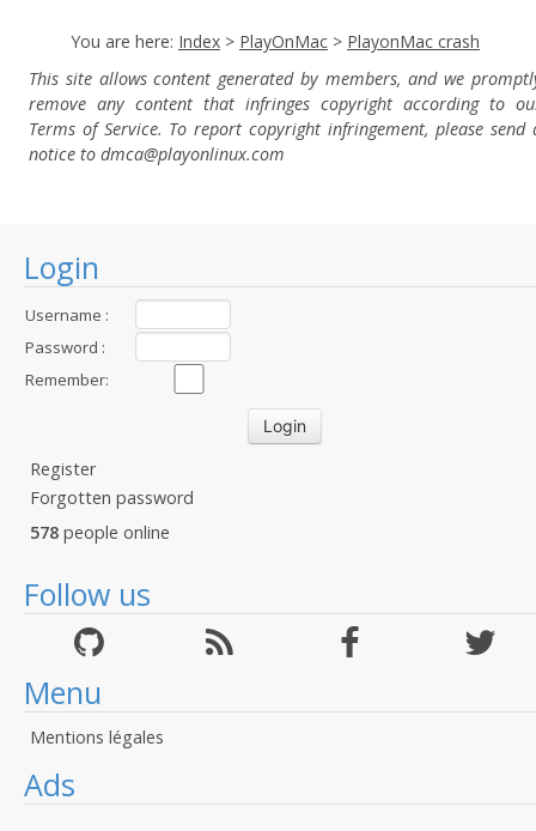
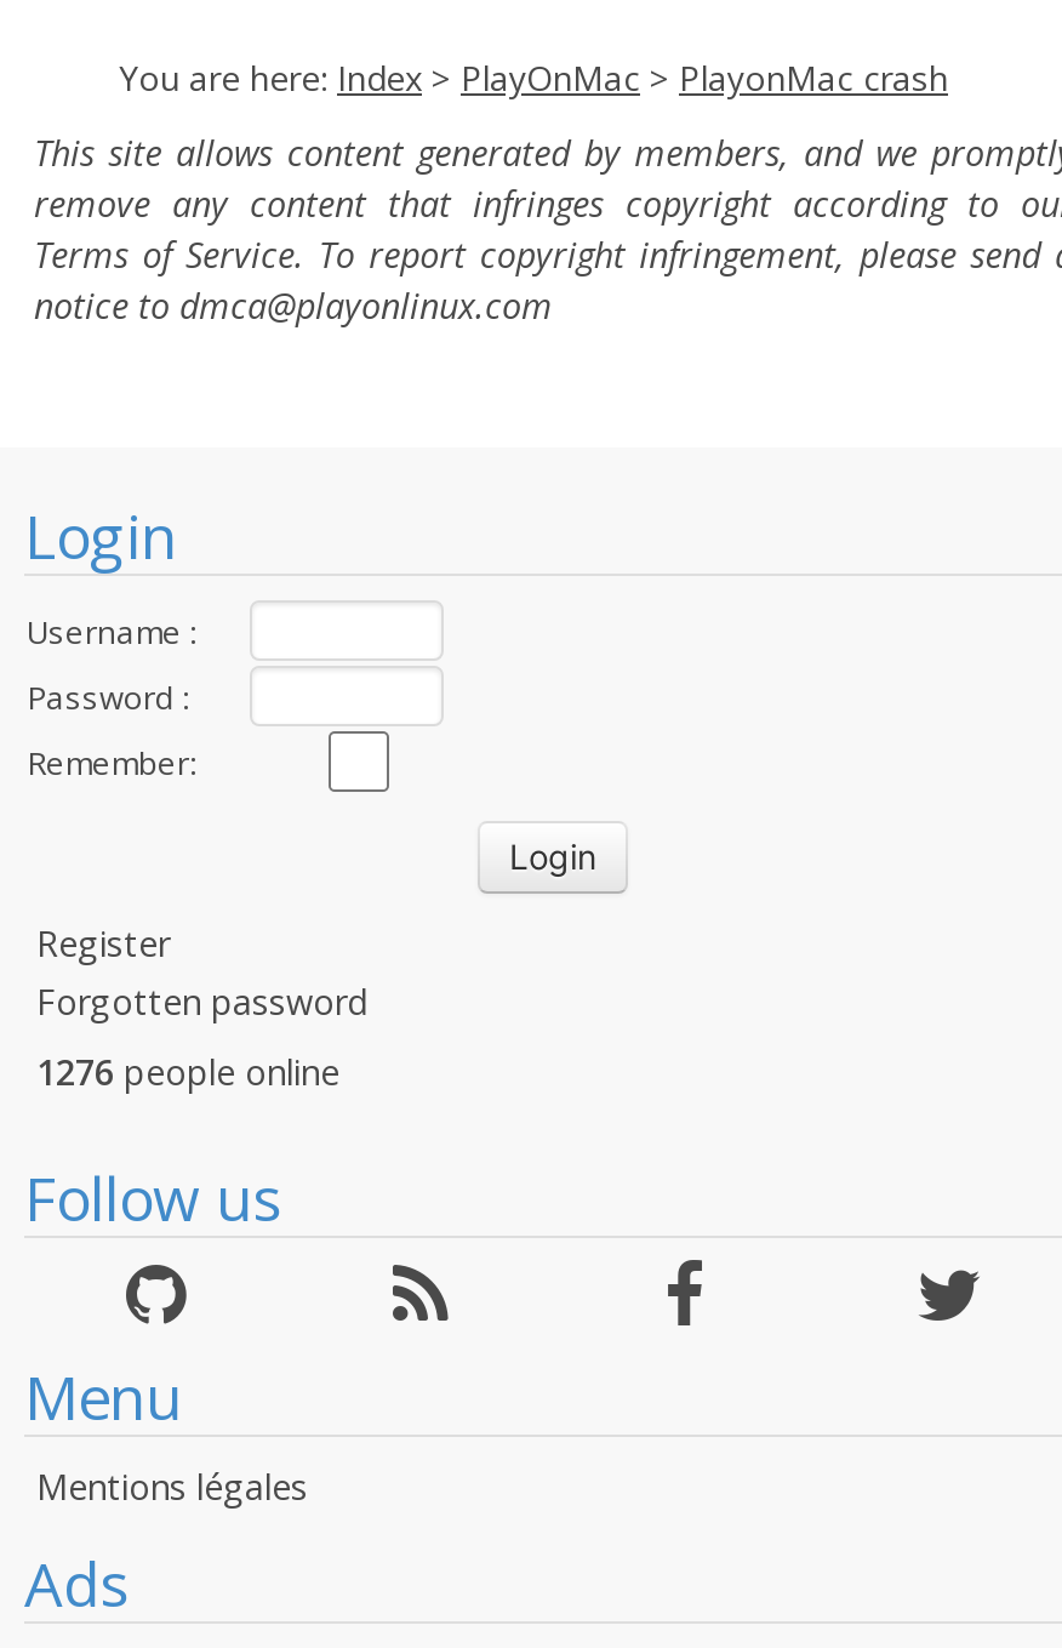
- 578 people online
+ 1276 people online
